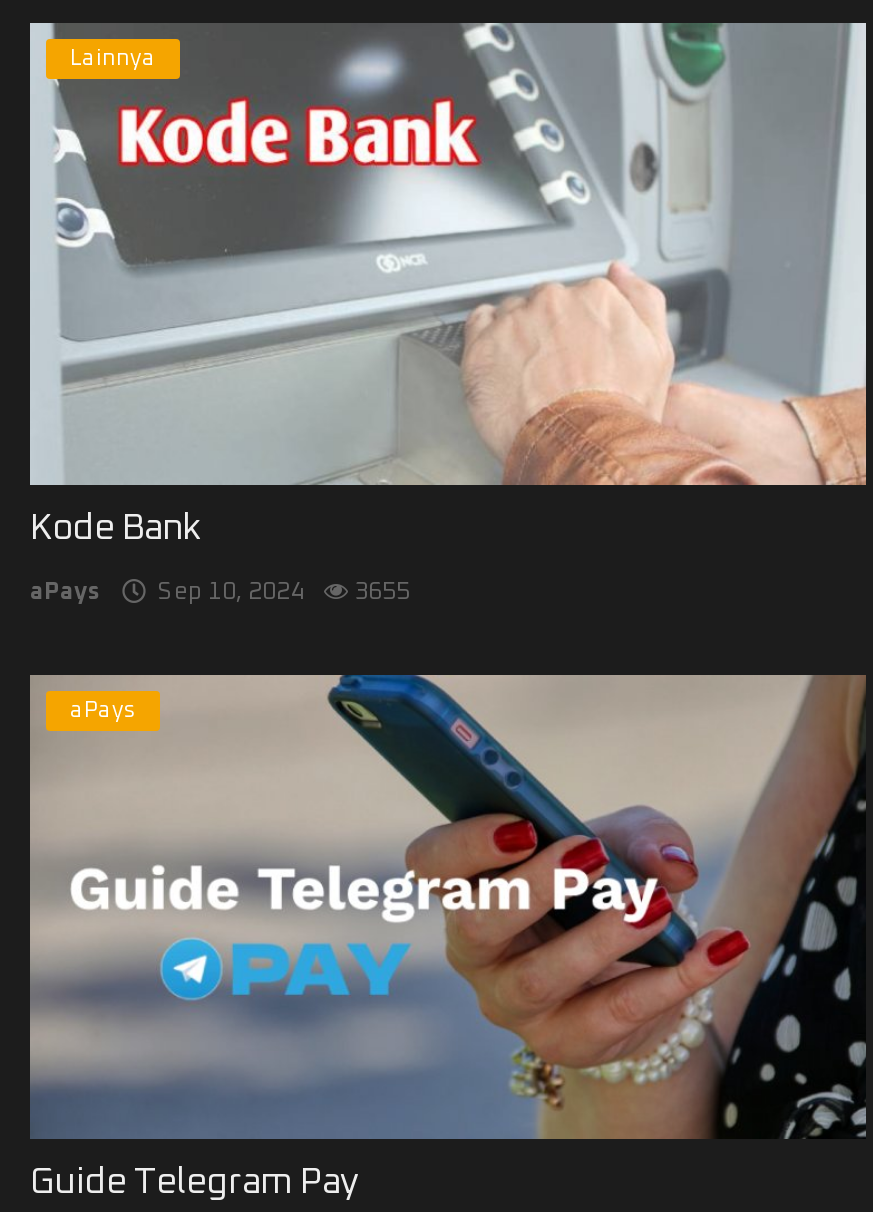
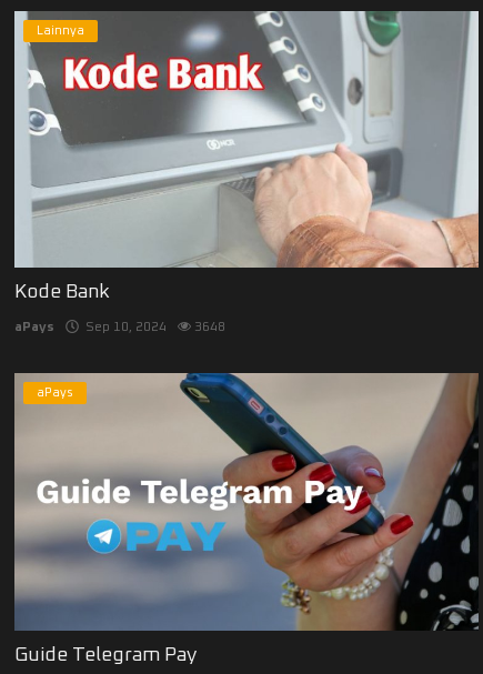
- aPays Sep 10, 2024 3655
+ aPays Sep 10, 2024 3648
